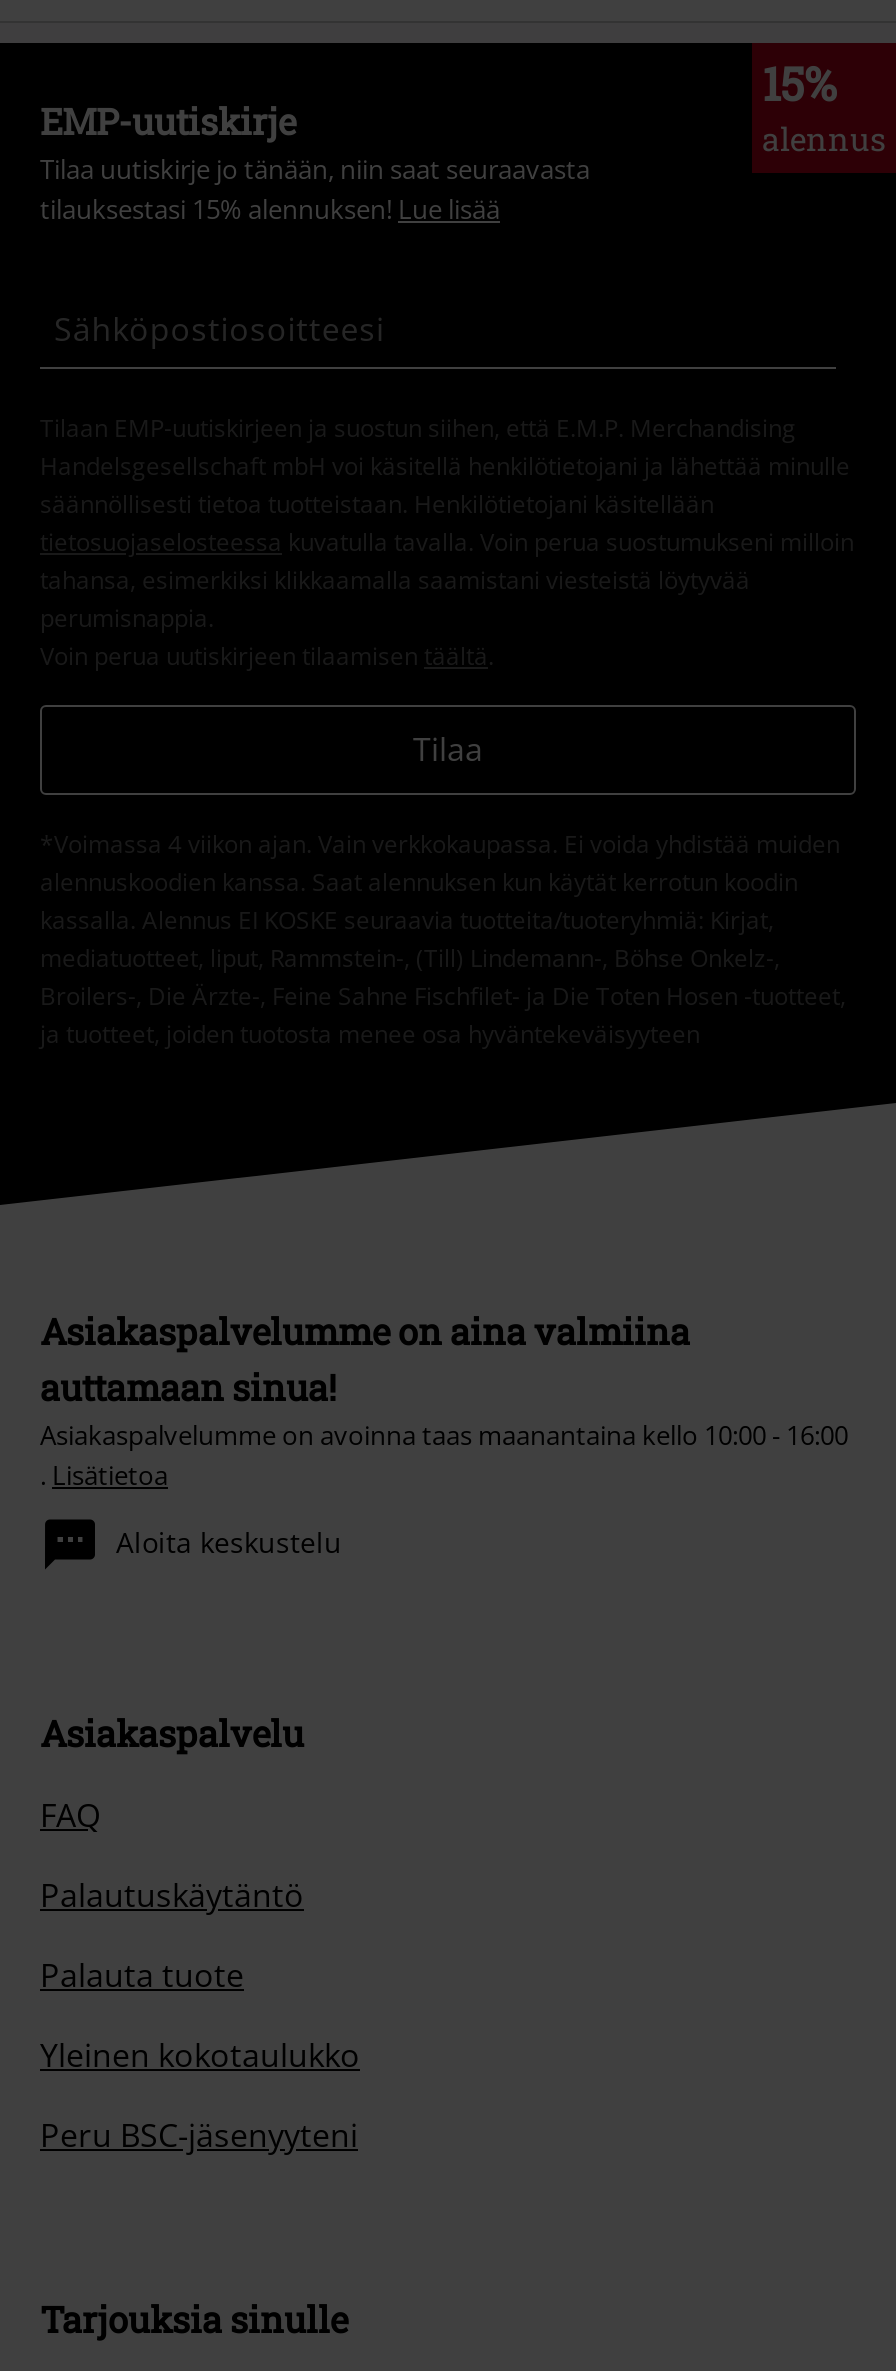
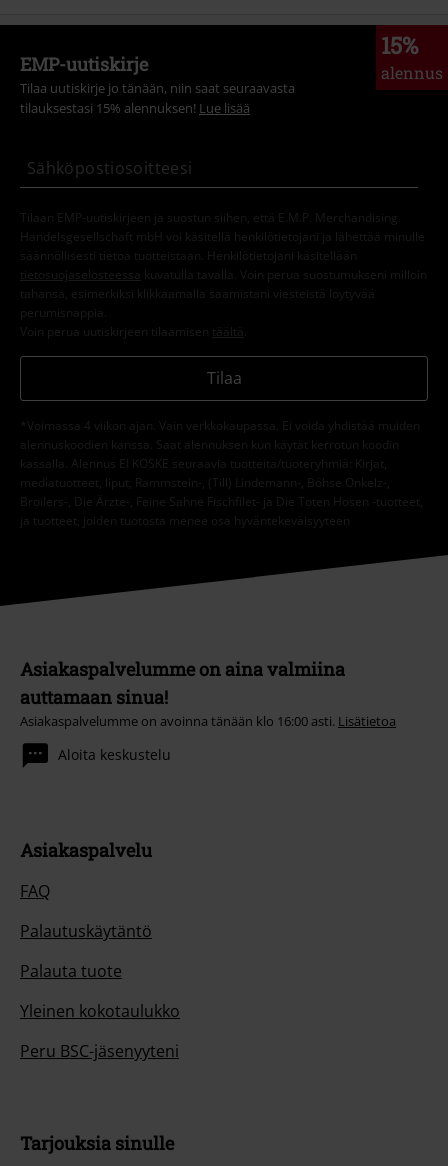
- Asiakaspalvelumme on avoinna taas maanantaina kello 10:00 - 16:00
- . Lisätietoa
+ Asiakaspalvelumme on avoinna tänään klo 16:00 asti. Lisätietoa
